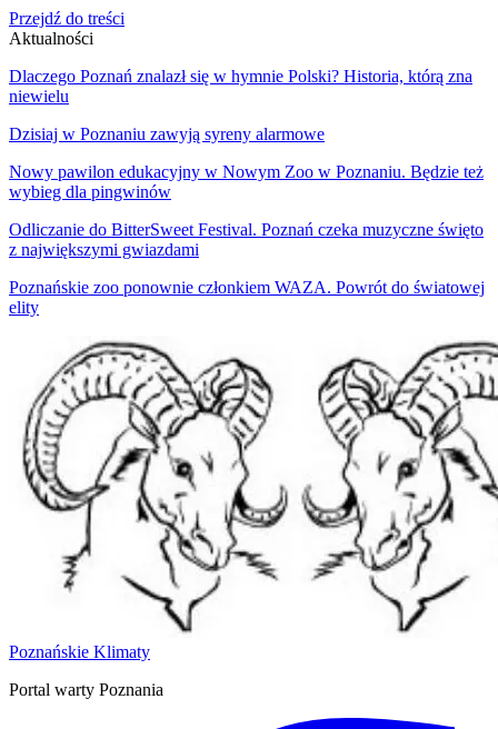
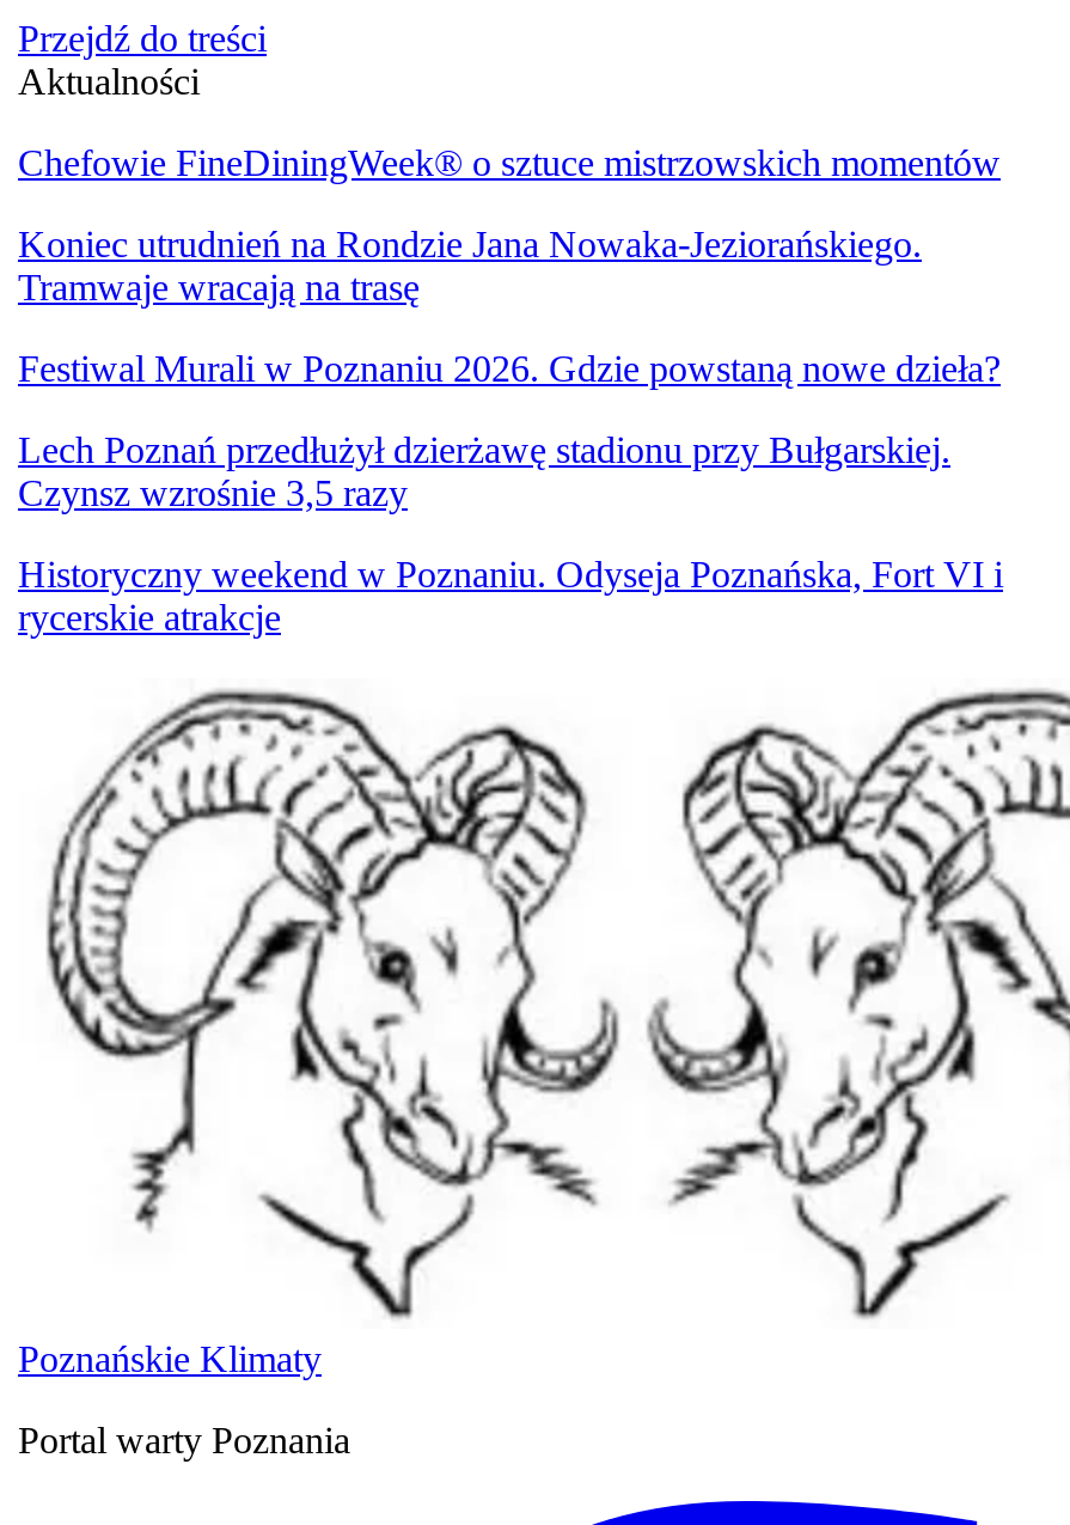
- Dlaczego Poznań znalazł się w hymnie Polski? Historia, którą zna
- niewielu
+ Chefowie FineDiningWeek® o sztuce mistrzowskich momentów

- Dzisiaj w Poznaniu zawyją syreny alarmowe
+ Koniec utrudnień na Rondzie Jana Nowaka-Jeziorańskiego.
+ Tramwaje wracają na trasę

- Nowy pawilon edukacyjny w Nowym Zoo w Poznaniu. Będzie też
- wybieg dla pingwinów
+ Festiwal Murali w Poznaniu 2026. Gdzie powstaną nowe dzieła?

- Odliczanie do BitterSweet Festival. Poznań czeka muzyczne święto
- z największymi gwiazdami
+ Lech Poznań przedłużył dzierżawę stadionu przy Bułgarskiej.
+ Czynsz wzrośnie 3,5 razy

- Poznańskie zoo ponownie członkiem WAZA. Powrót do światowej
- elity
+ Historyczny weekend w Poznaniu. Odyseja Poznańska, Fort VI i
+ rycerskie atrakcje
